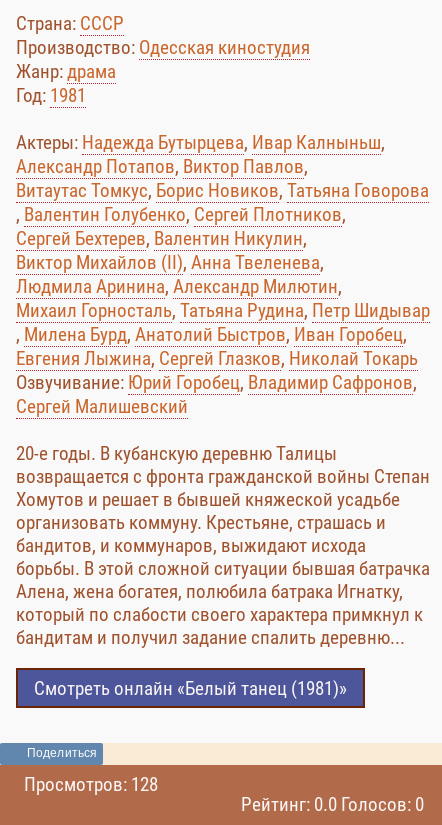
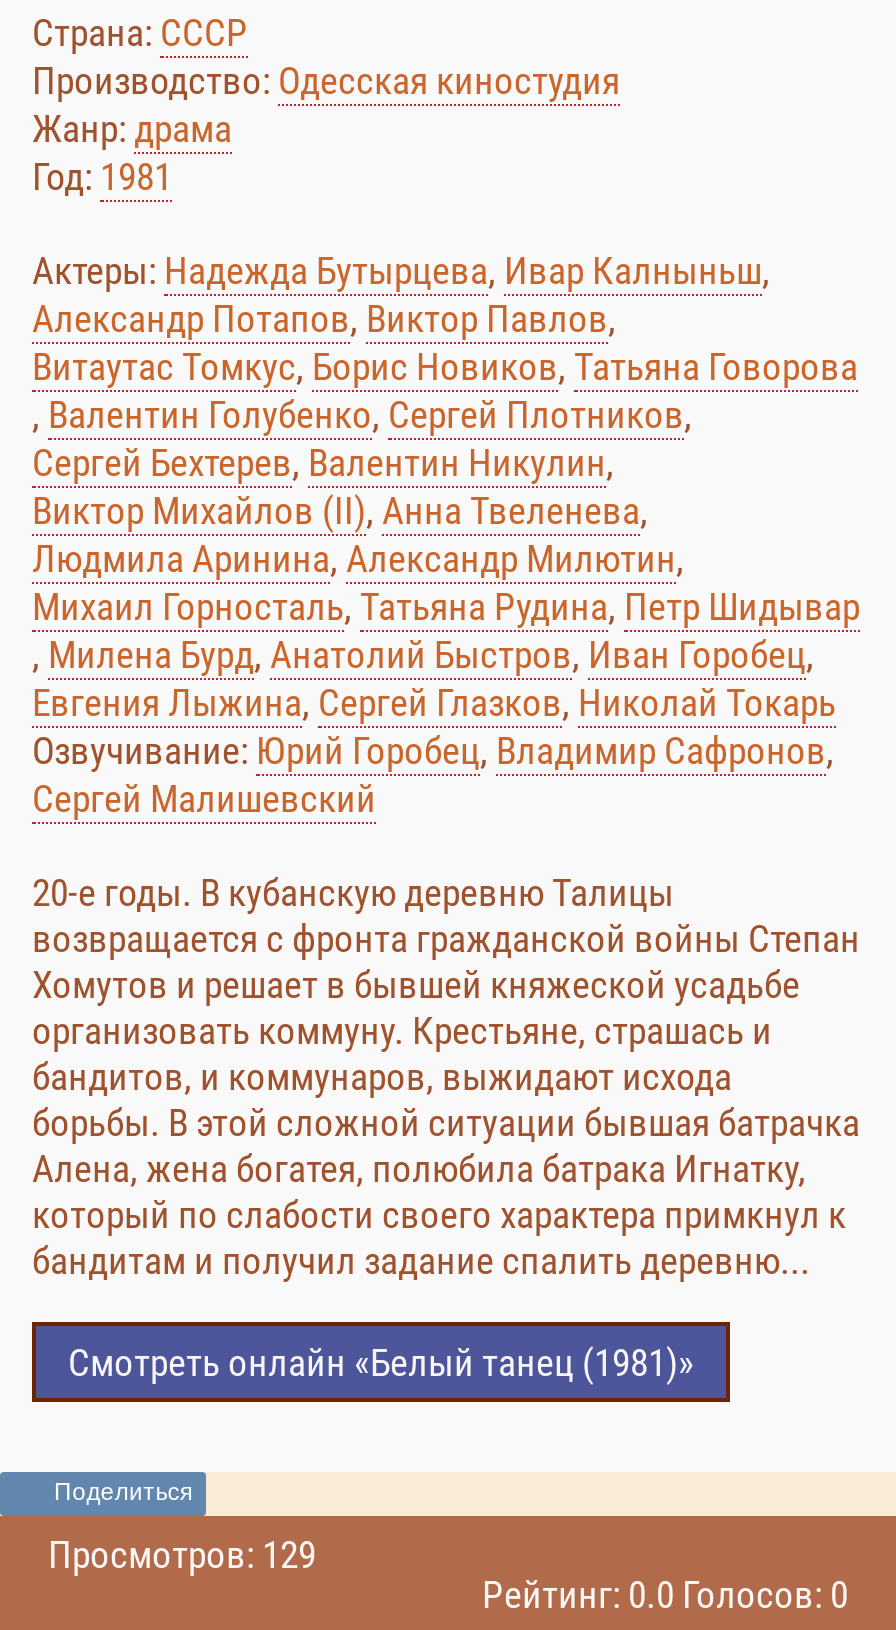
- Просмотров: 128
+ Просмотров: 129
